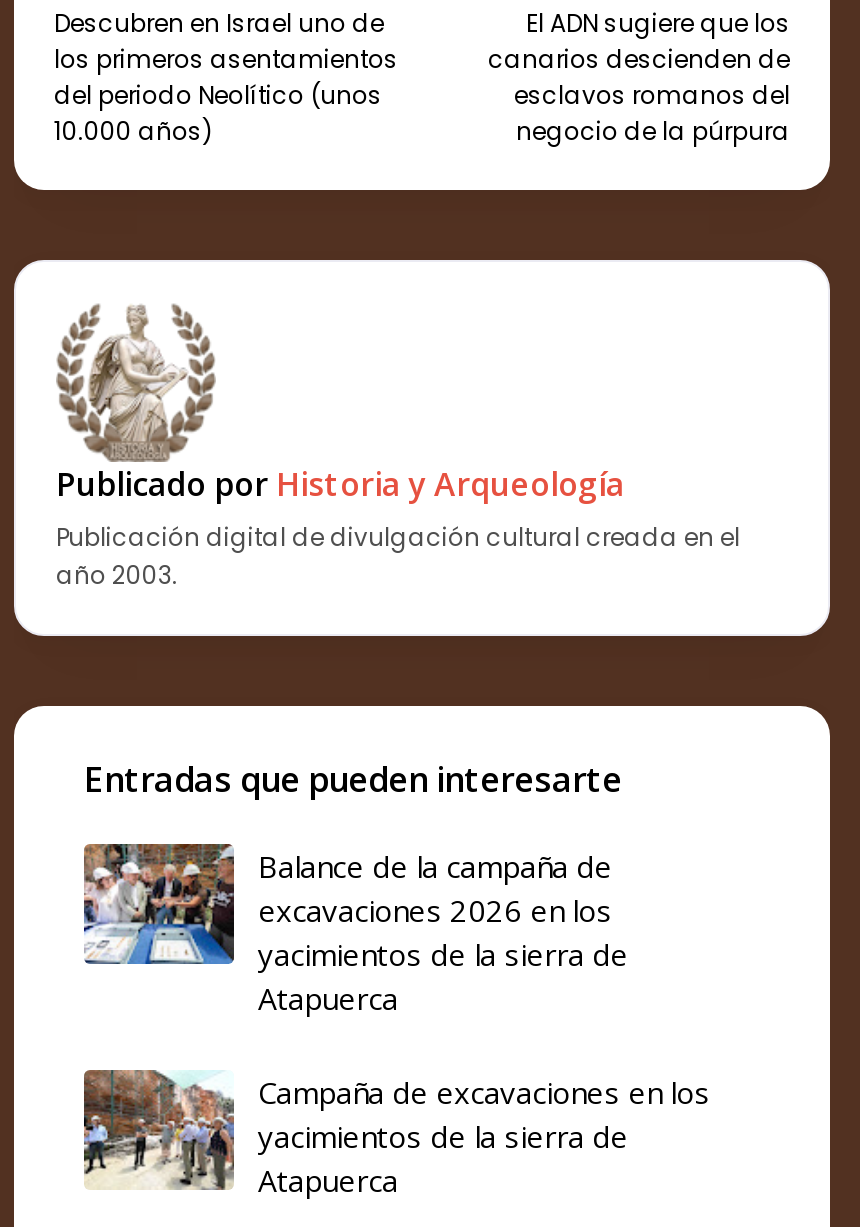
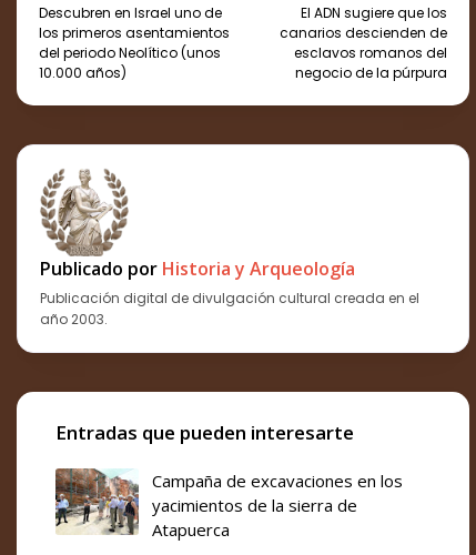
- [image]
- Balance de la campaña de
- excavaciones 2026 en los
- yacimientos de la sierra de
- Atapuerca
